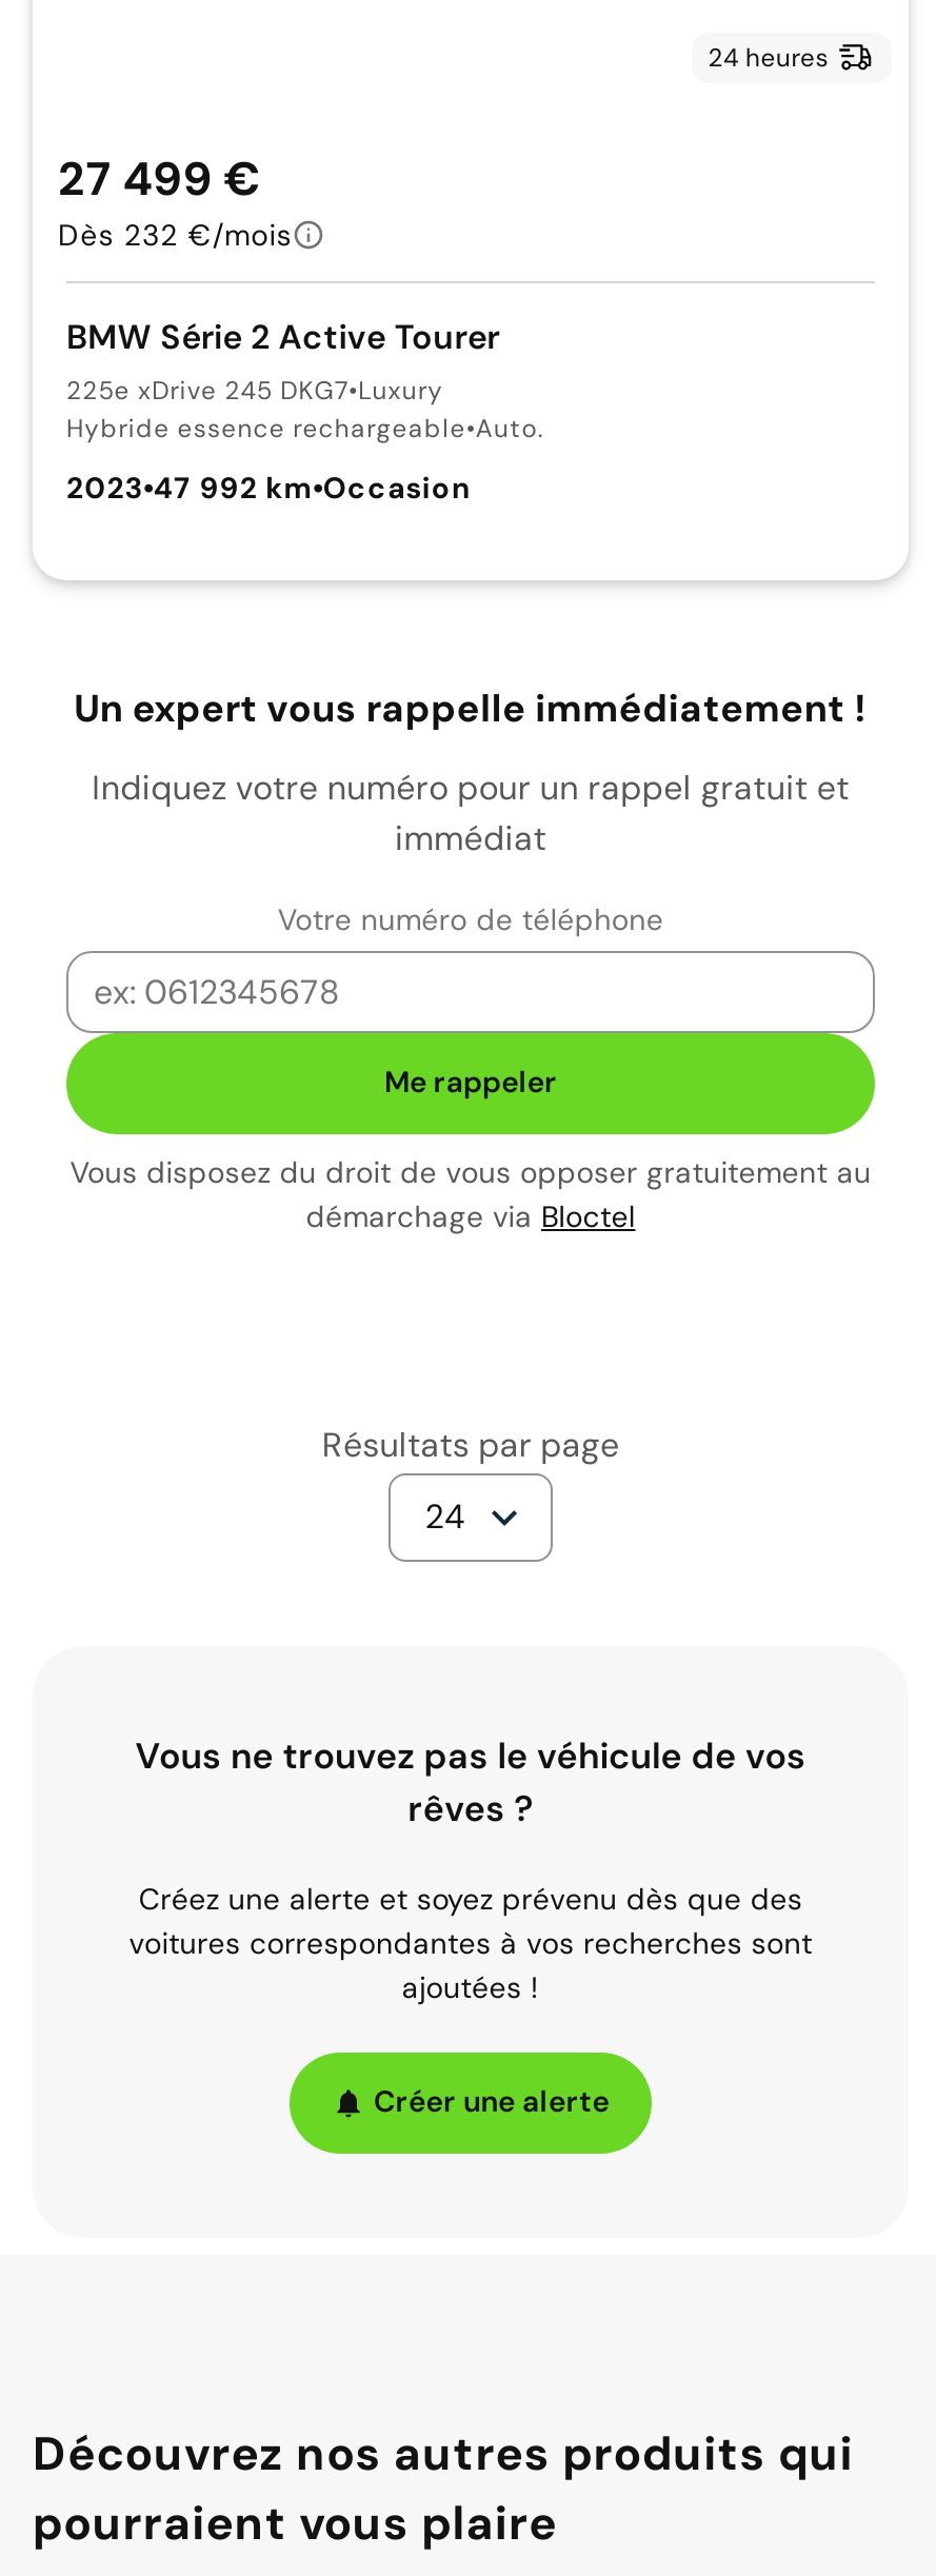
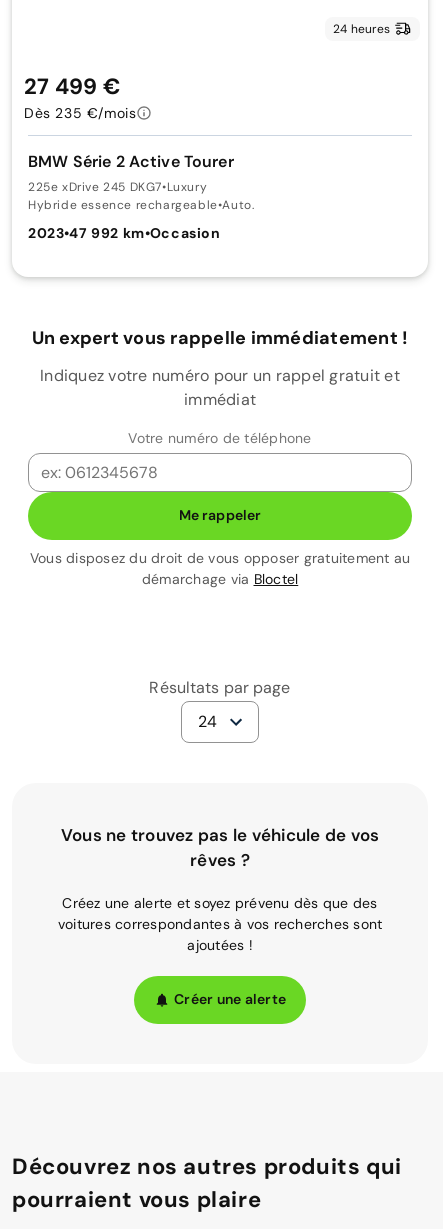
- Dès 232 €/mois
+ Dès 235 €/mois
